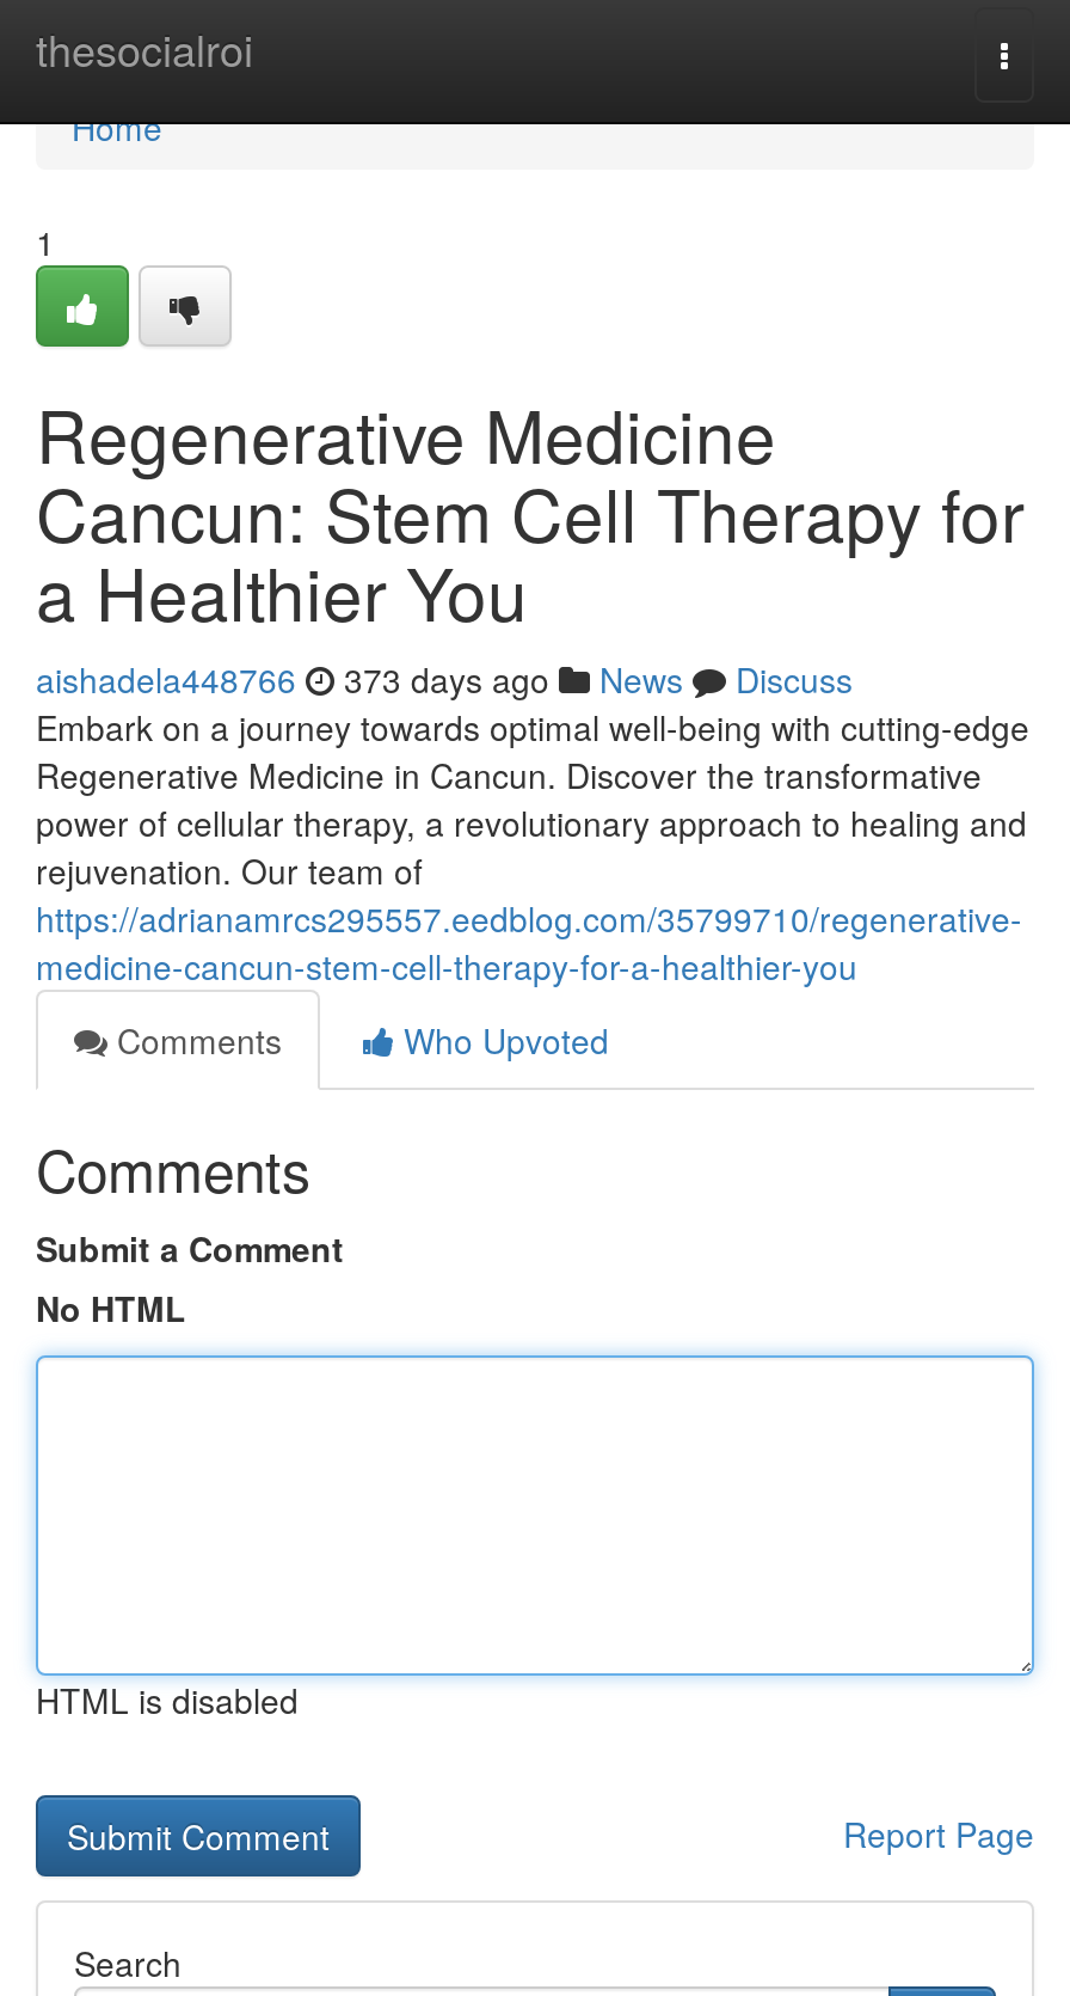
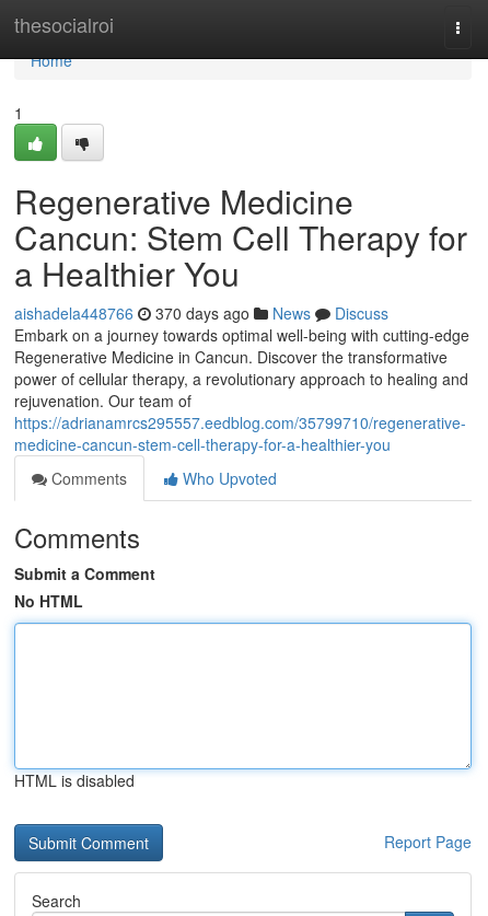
- aishadela448766 373 days ago News Discuss
+ aishadela448766 370 days ago News Discuss
